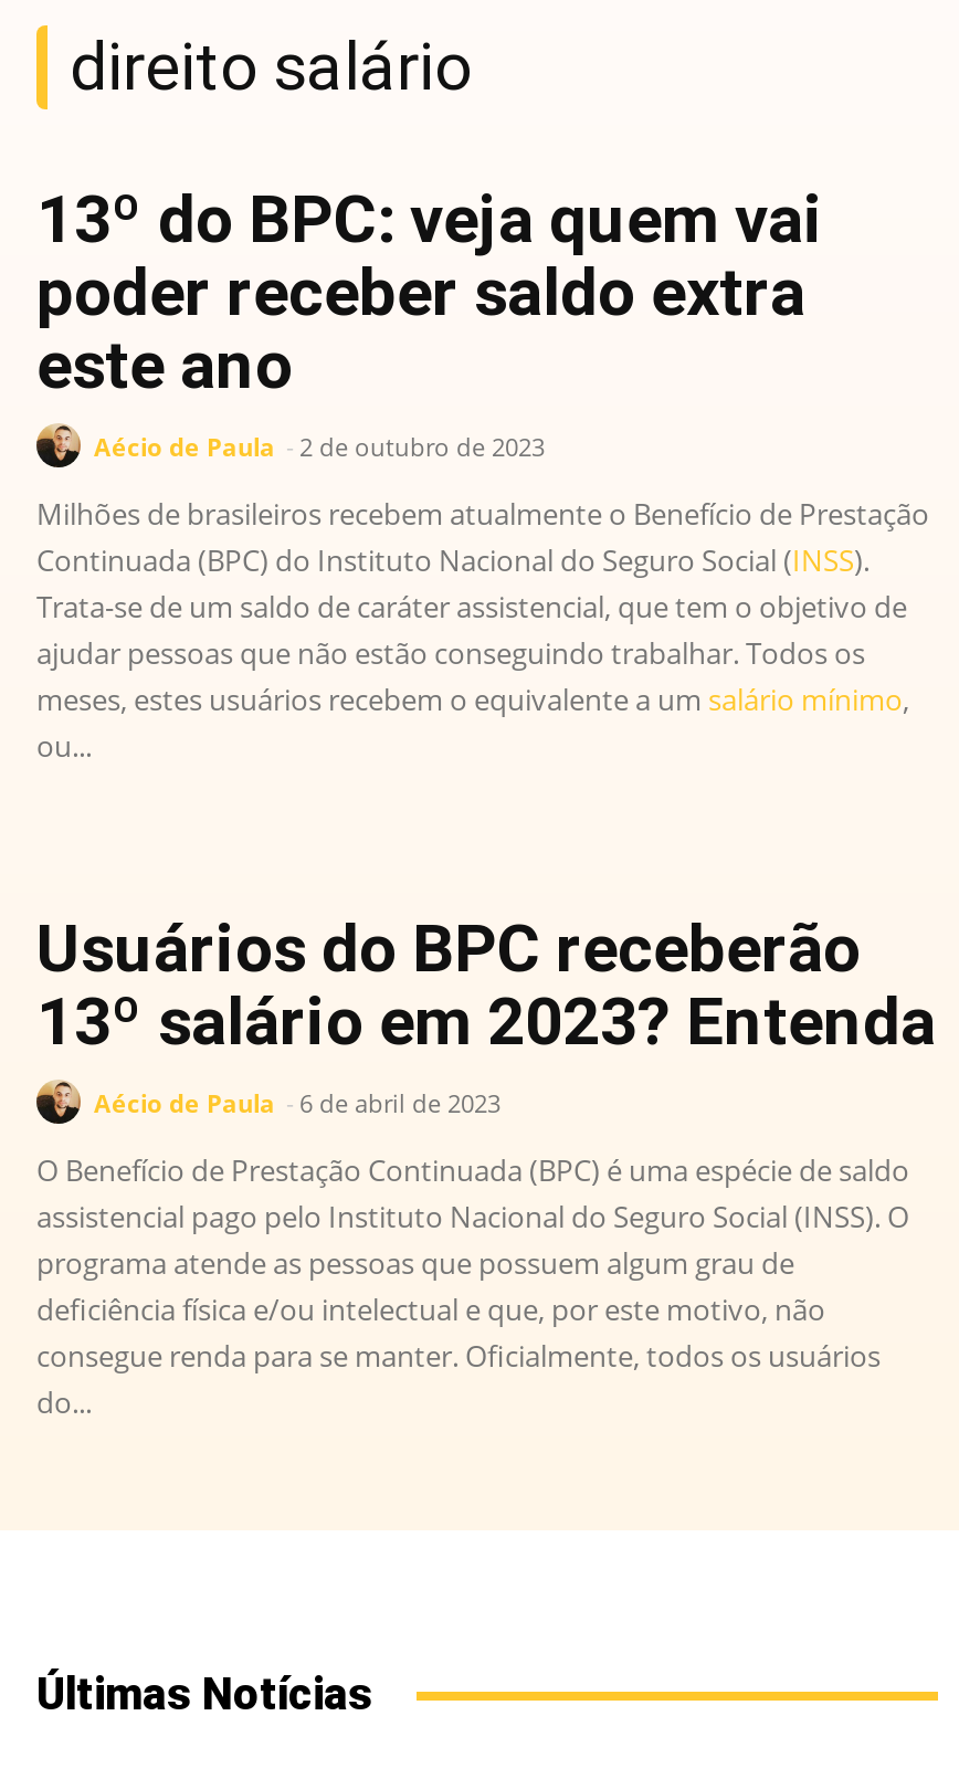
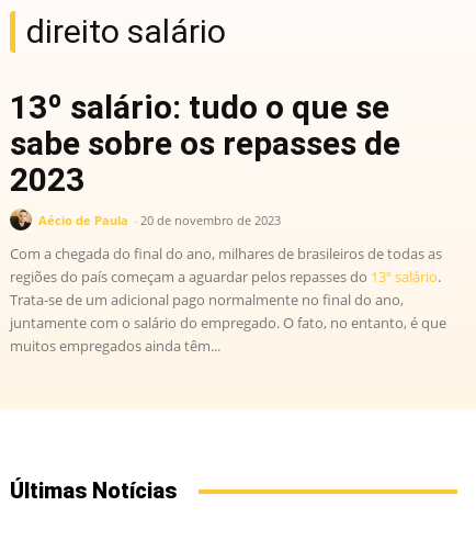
- 13º do BPC: veja quem vai
- poder receber saldo extra
- este ano
- Aécio de Paula - 2 de outubro de 2023
- Milhões de brasileiros recebem atualmente o Benefício de Prestação
- Continuada (BPC) do Instituto Nacional do Seguro Social (INSS).
- Trata-se de um saldo de caráter assistencial, que tem o objetivo de
- ajudar pessoas que não estão conseguindo trabalhar. Todos os
- meses, estes usuários recebem o equivalente a um salário mínimo,
- ou...
- Usuários do BPC receberão
- 13º salário em 2023? Entenda
- Aécio de Paula - 6 de abril de 2023
- O Benefício de Prestação Continuada (BPC) é uma espécie de saldo
- assistencial pago pelo Instituto Nacional do Seguro Social (INSS). O
- programa atende as pessoas que possuem algum grau de
- deficiência física e/ou intelectual e que, por este motivo, não
- consegue renda para se manter. Oficialmente, todos os usuários
- do...
+ 13º salário: tudo o que se
+ sabe sobre os repasses de
+ 2023
+ Aécio de Paula - 20 de novembro de 2023
+ Com a chegada do final do ano, milhares de brasileiros de todas as
+ regiões do país começam a aguardar pelos repasses do 13º salário.
+ Trata-se de um adicional pago normalmente no final do ano,
+ juntamente com o salário do empregado. O fato, no entanto, é que
+ muitos empregados ainda têm...
